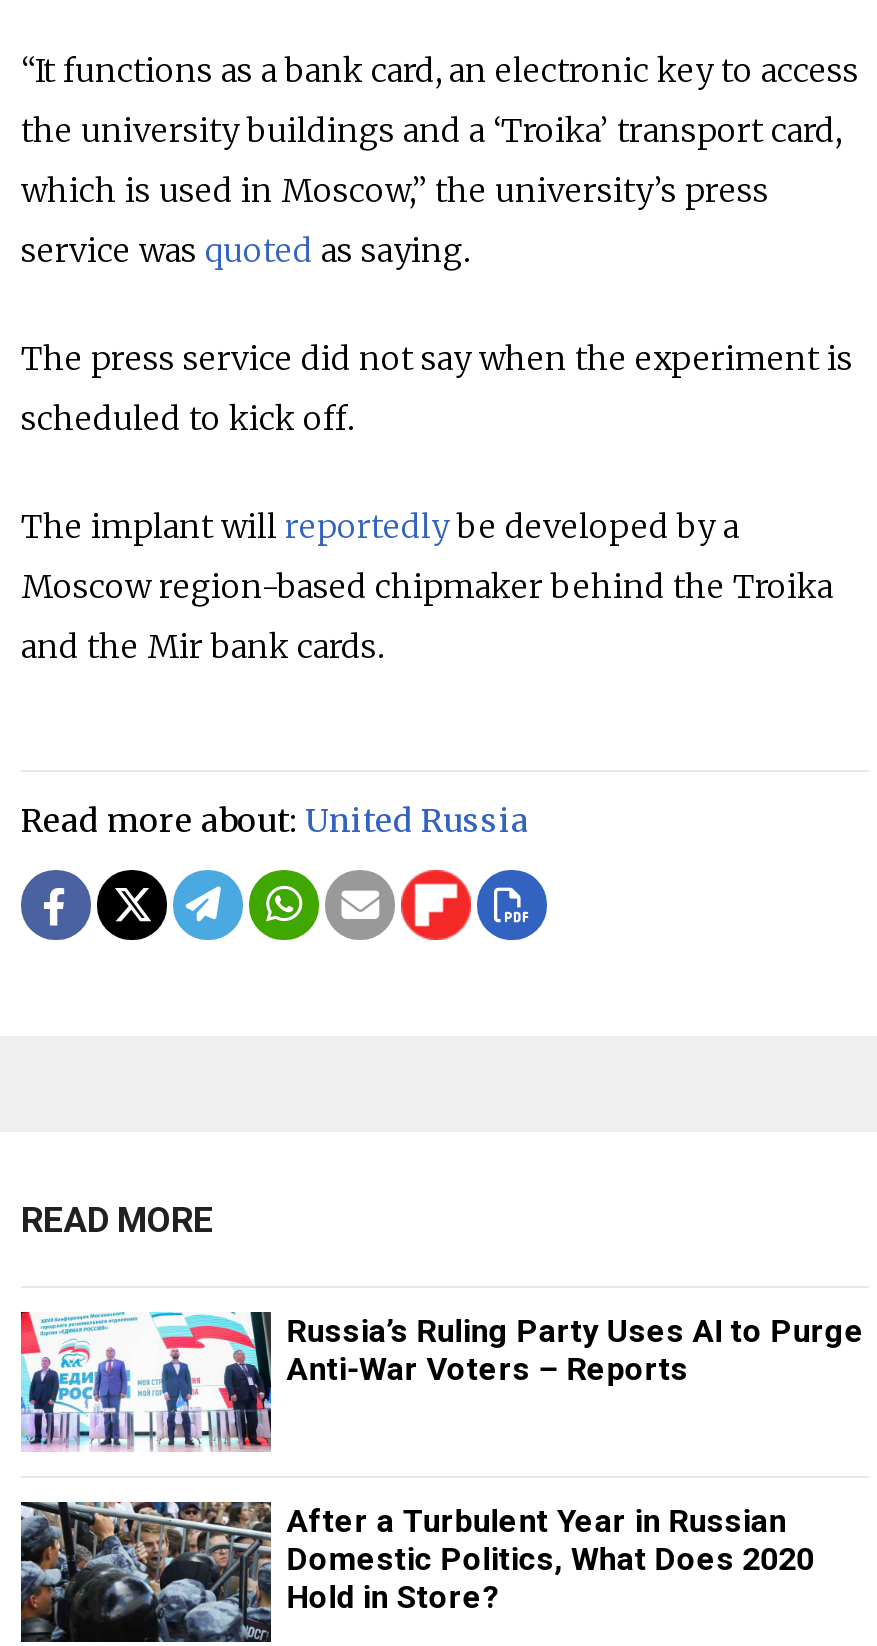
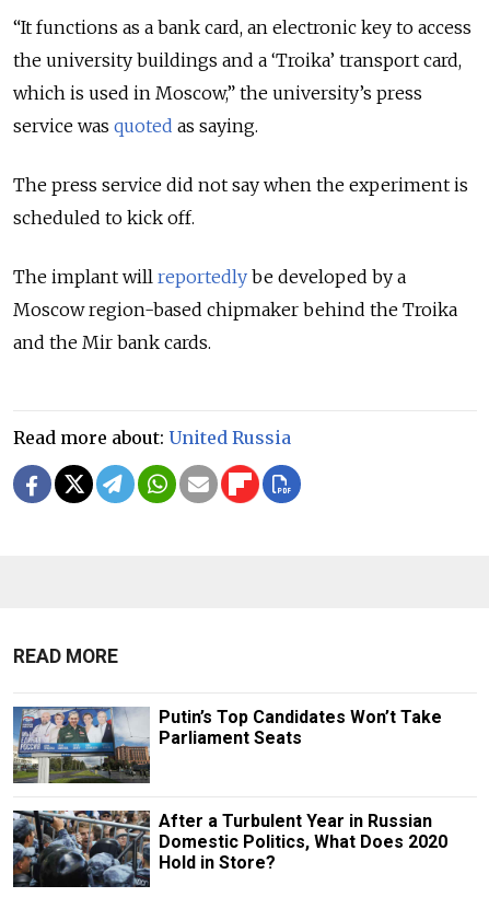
- [image]
- Russia’s Ruling Party Uses AI to Purge
- Anti-War Voters – Reports
+ [image]
+ Putin’s Top Candidates Won’t Take
+ Parliament Seats
